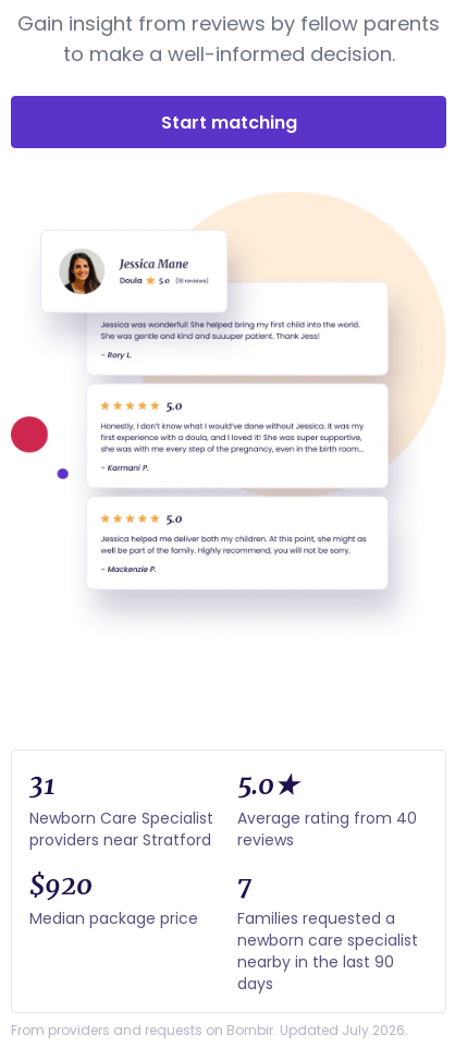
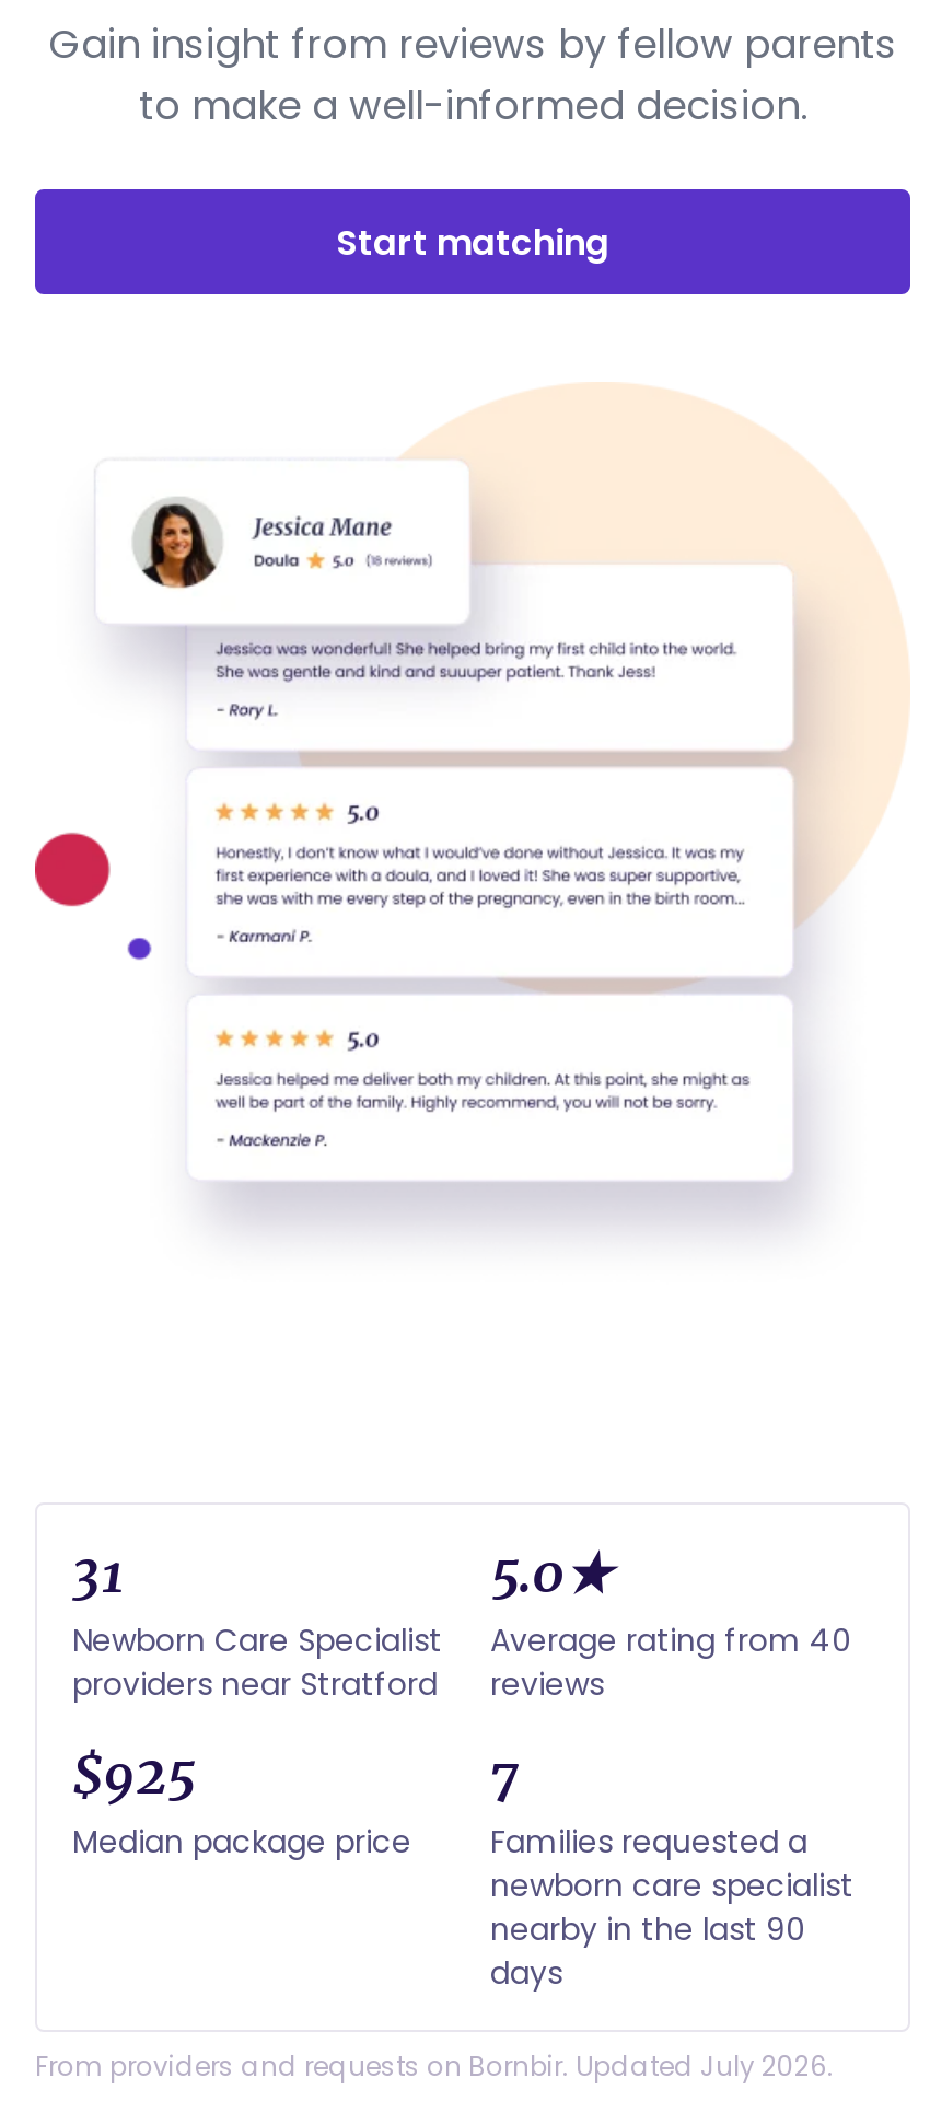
- $920
+ $925
